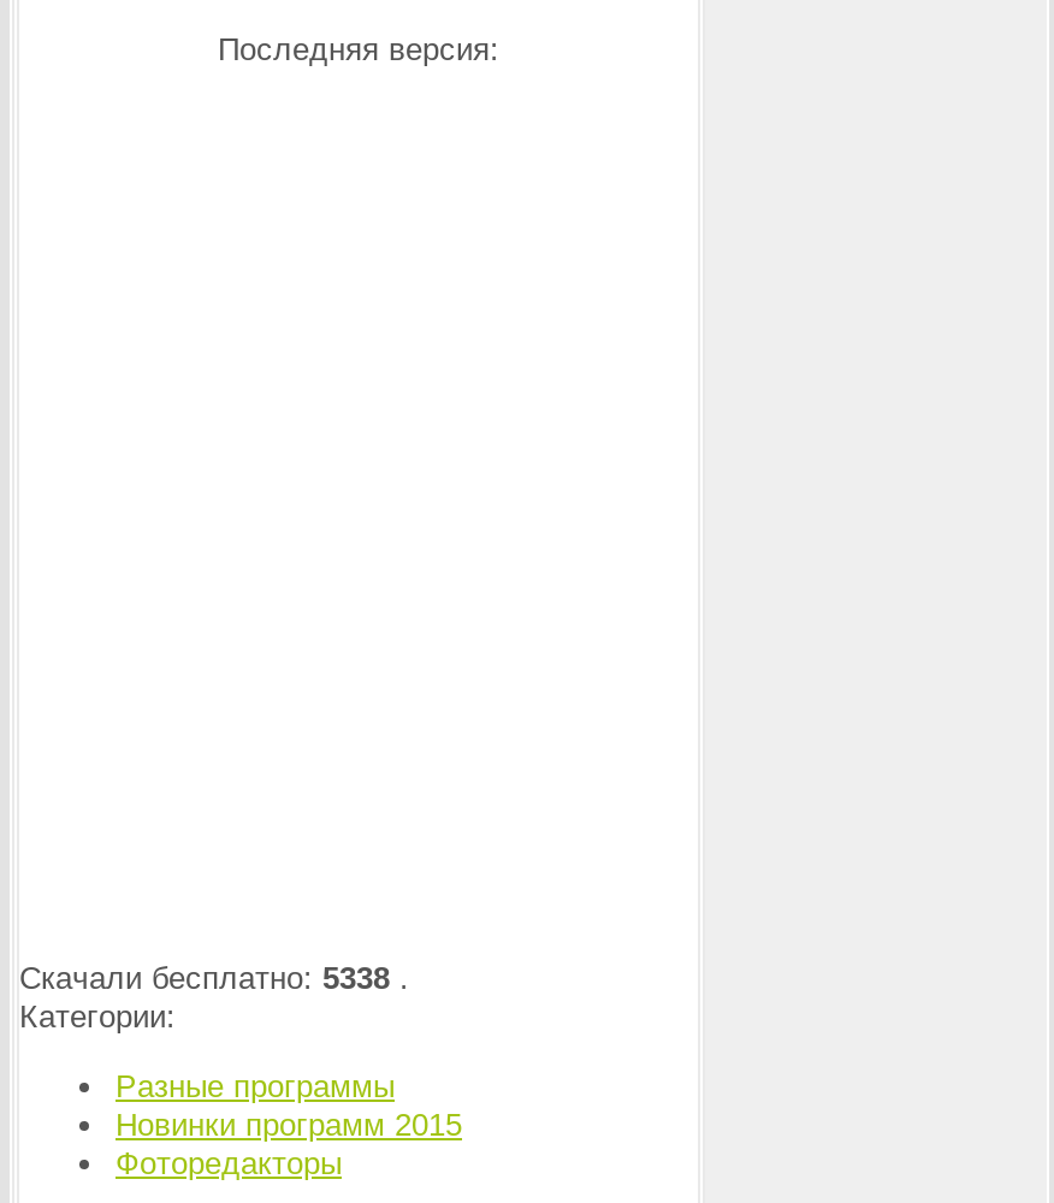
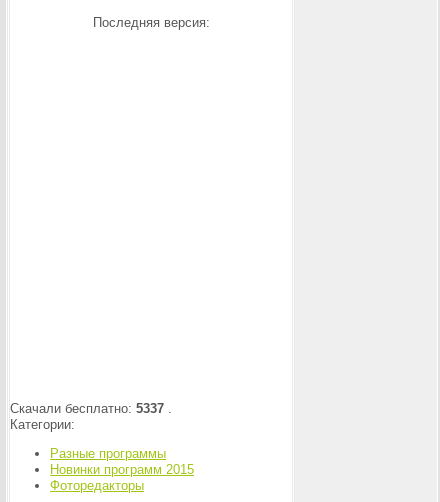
- Скачали бесплатно: 5338.
+ Скачали бесплатно: 5337.
